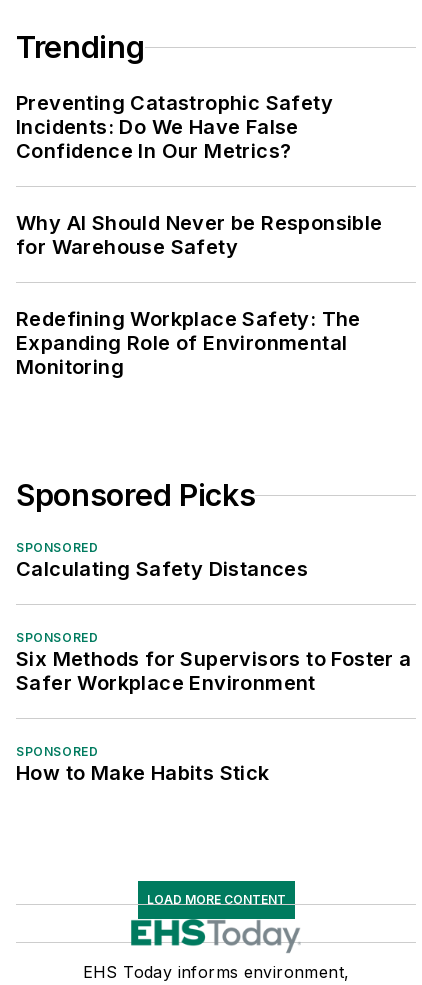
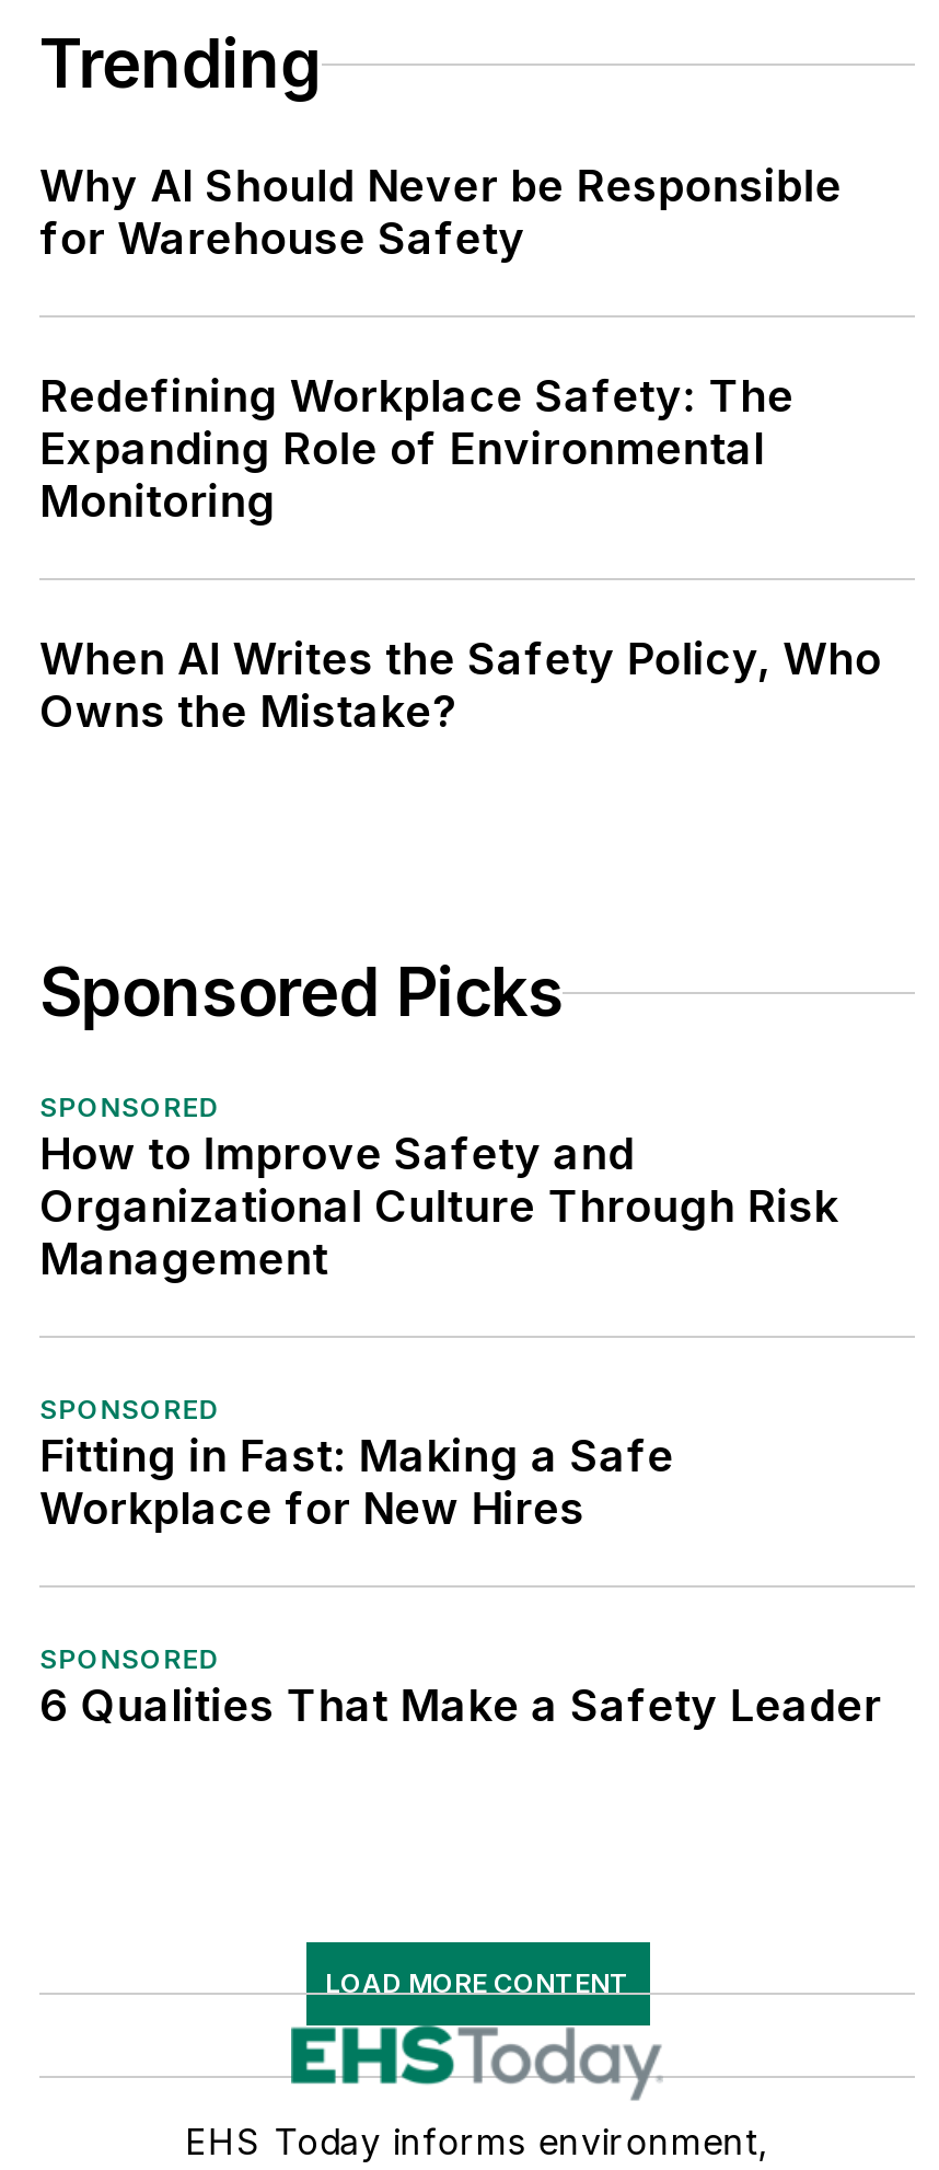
- Preventing Catastrophic Safety
- Incidents: Do We Have False
- Confidence In Our Metrics?

moved up: Why AI Should Never be Responsible | for Warehouse Safety | Redefining Workplace Safety: The | Expanding Role of Environmental | Monitoring

+ When AI Writes the Safety Policy, Who
+ Owns the Mistake?

moved up: Sponsored Picks | SPONSORED

- Calculating Safety Distances
+ How to Improve Safety and
+ Organizational Culture Through Risk
+ Management

- Six Methods for Supervisors to Foster a
- Safer Workplace Environment
+ Fitting in Fast: Making a Safe
+ Workplace for New Hires

- How to Make Habits Stick
+ 6 Qualities That Make a Safety Leader
